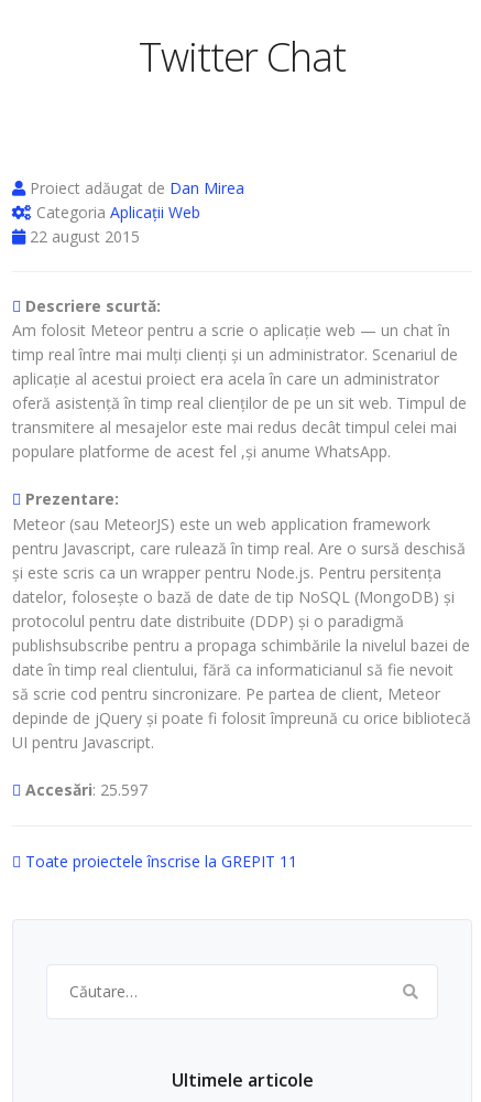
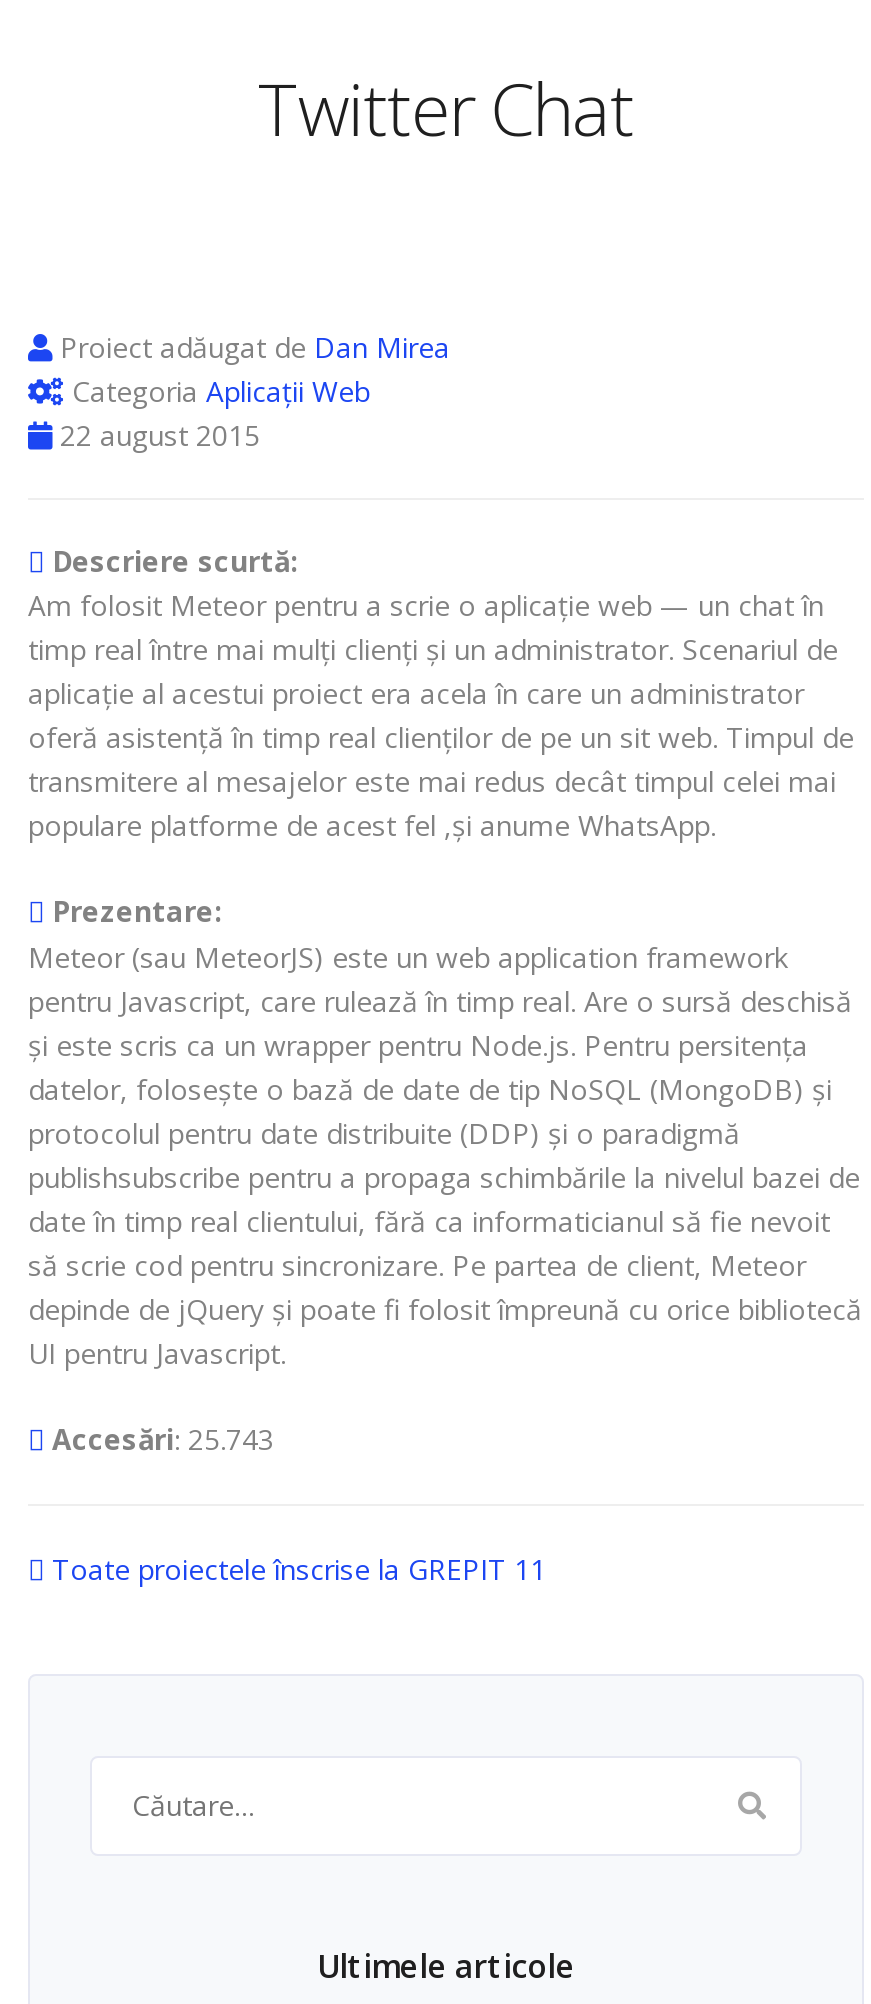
- Accesări: 25.597
+ Accesări: 25.743
